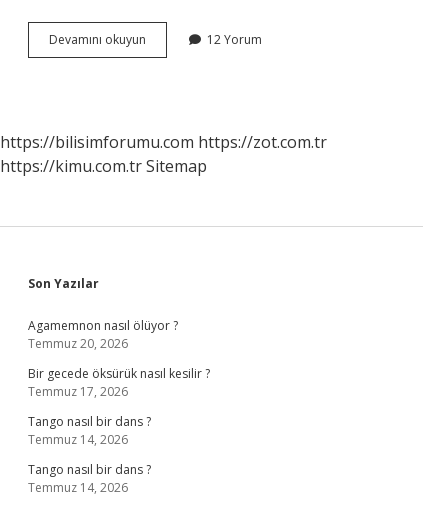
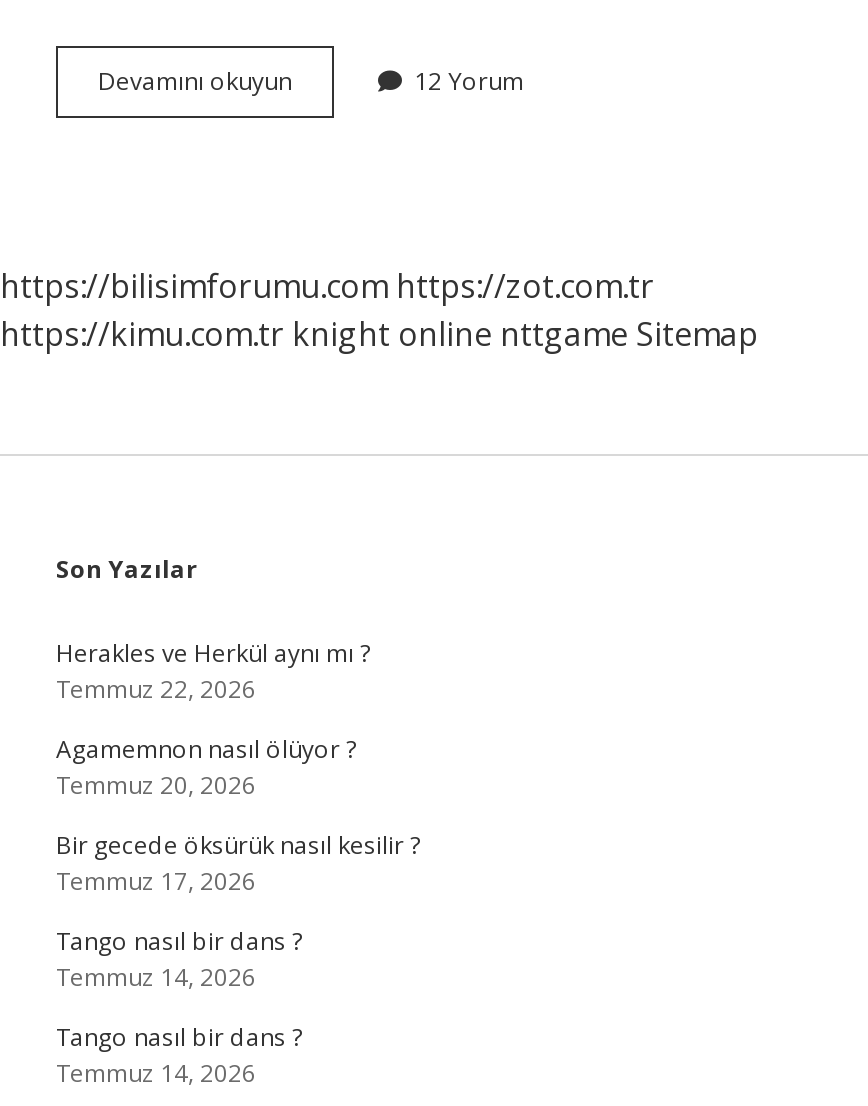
- https://kimu.com.tr Sitemap
+ https://kimu.com.tr knight online nttgame Sitemap

+ Herakles ve Herkül aynı mı ?
+ Temmuz 22, 2026
